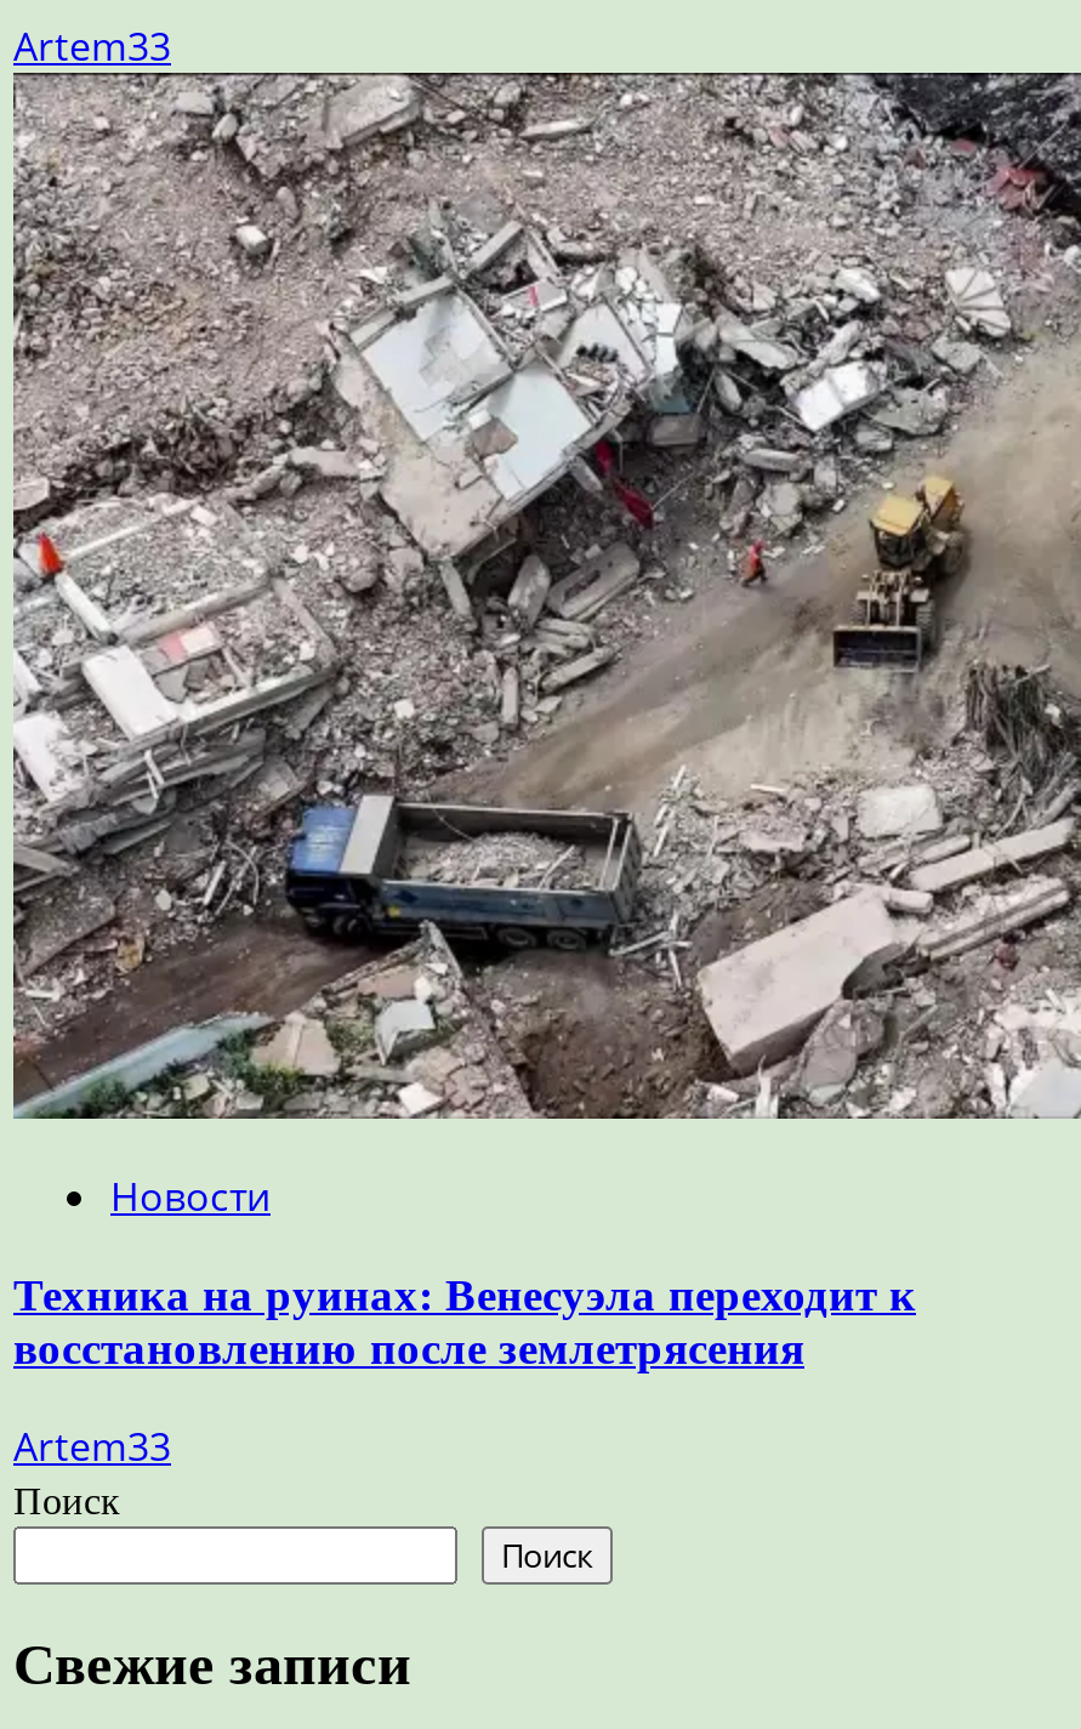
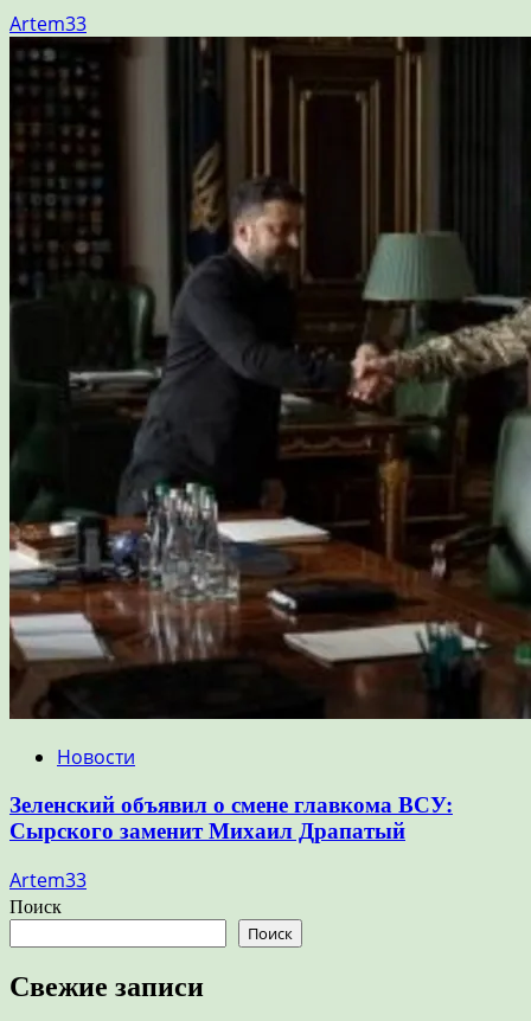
- [image]
+ [image]

- Техника на руинах: Венесуэла переходит к
- восстановлению после землетрясения
+ Зеленский объявил о смене главкома ВСУ:
+ Сырского заменит Михаил Драпатый
